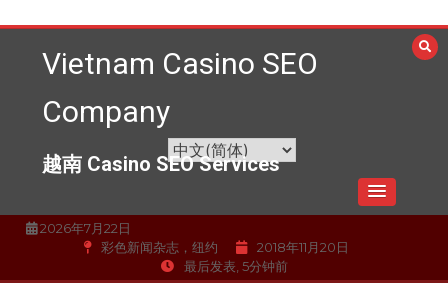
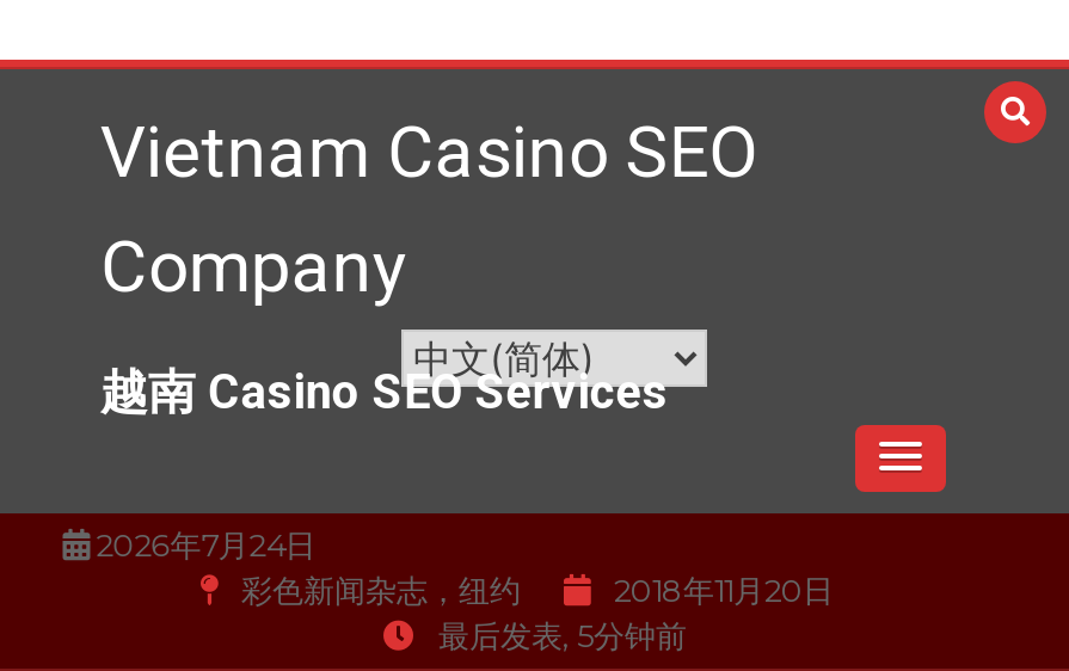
- 2026年7月22日
+ 2026年7月24日
